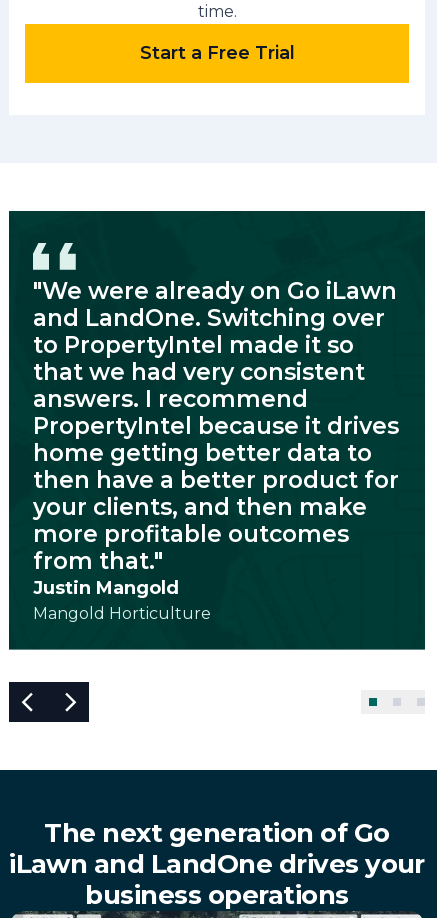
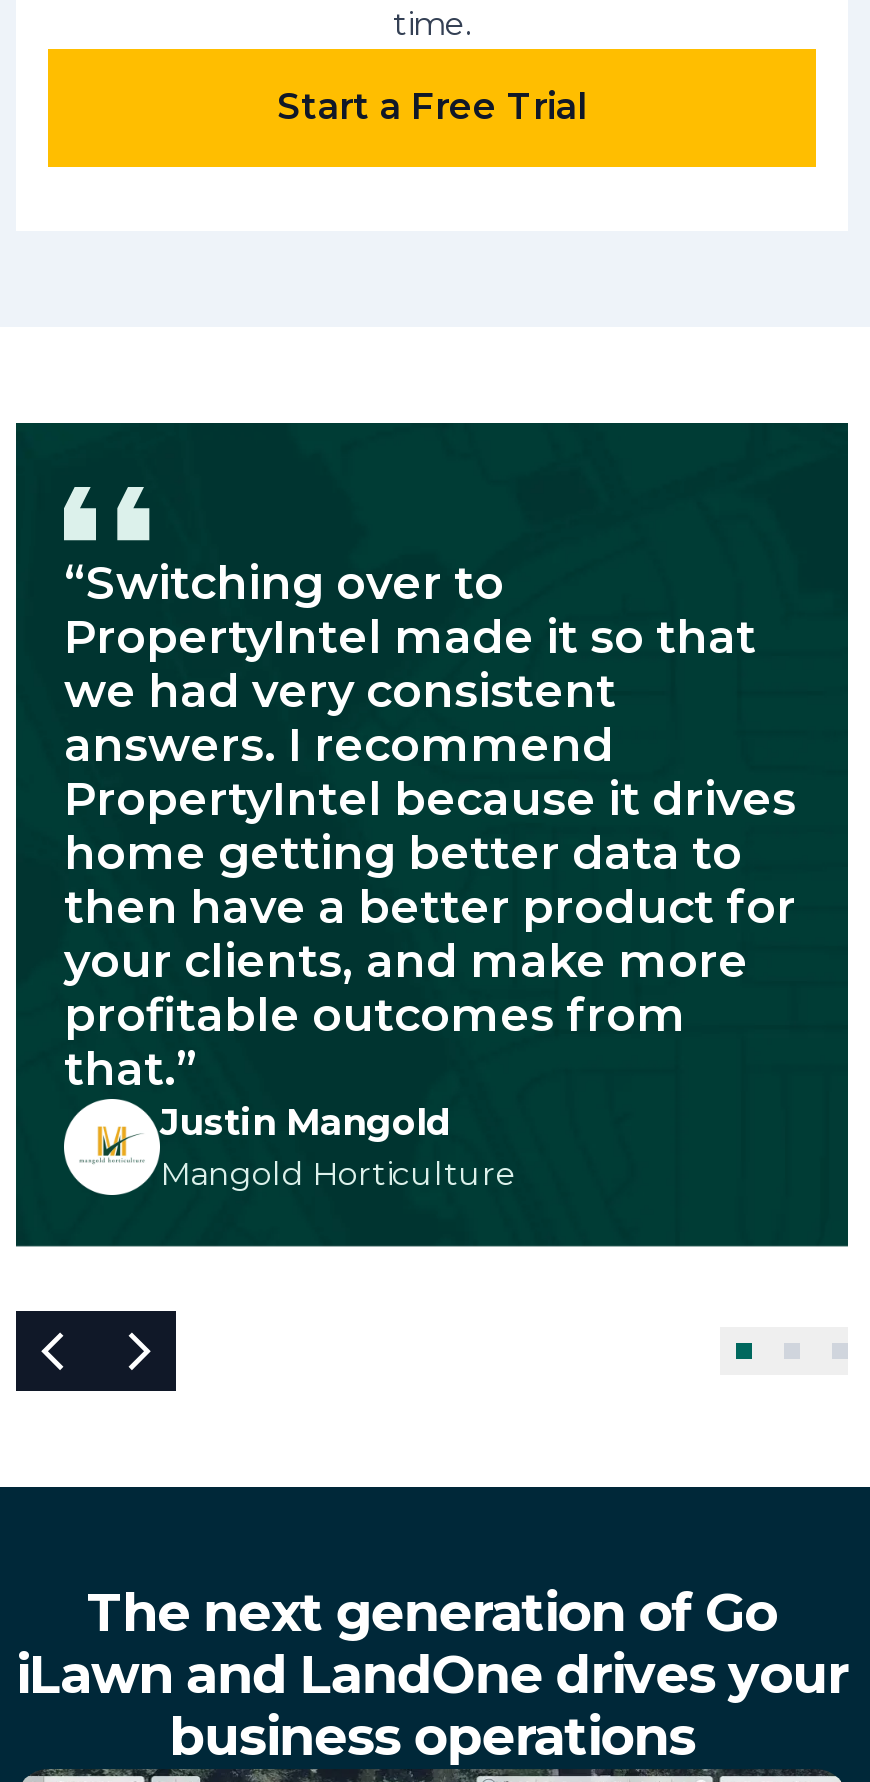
- "We were already on Go iLawn
- and LandOne. Switching over
- to PropertyIntel made it so
- that we had very consistent
+ “Switching over to
+ PropertyIntel made it so that
+ we had very consistent

- your clients, and then make
- more profitable outcomes
- from that."
+ your clients, and make more
+ profitable outcomes from
+ that.”
